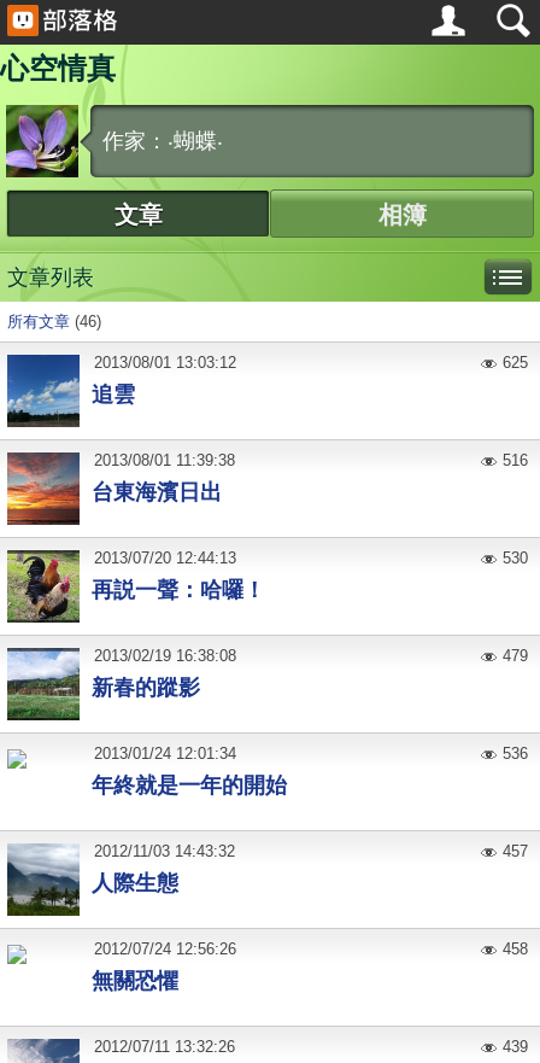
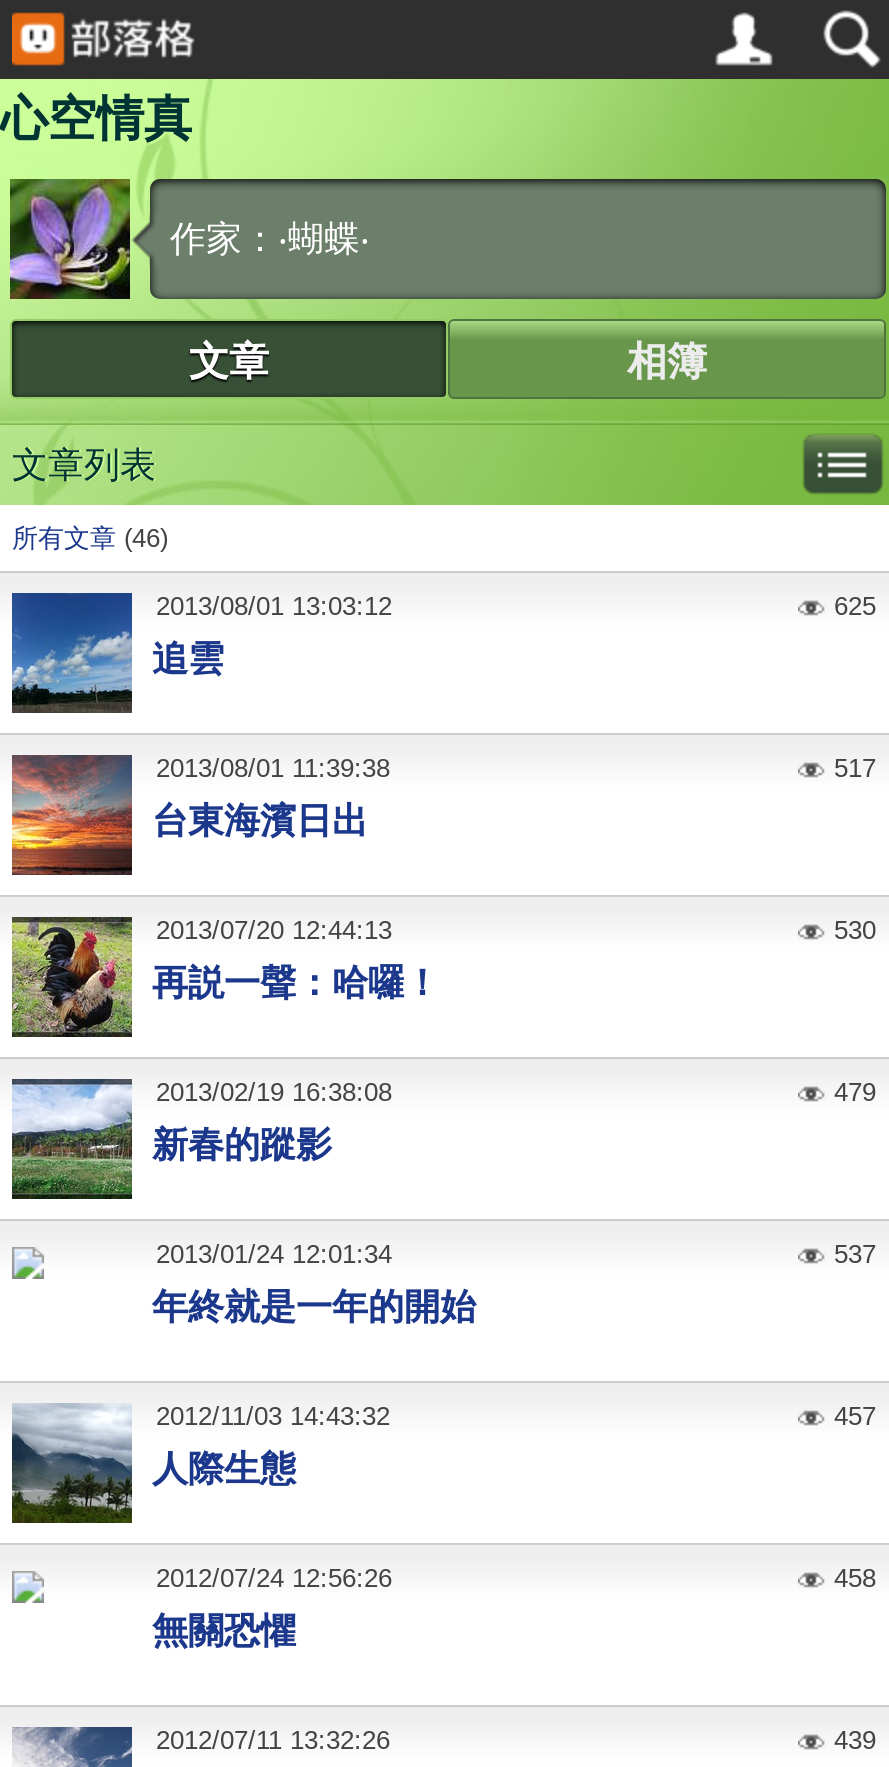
- 516
+ 517

- 536
+ 537
